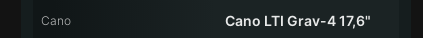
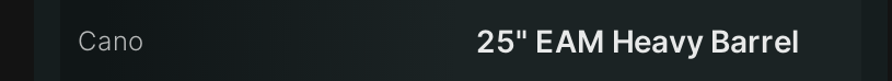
- Cano LTI Grav-4 17,6"
+ 25" EAM Heavy Barrel
